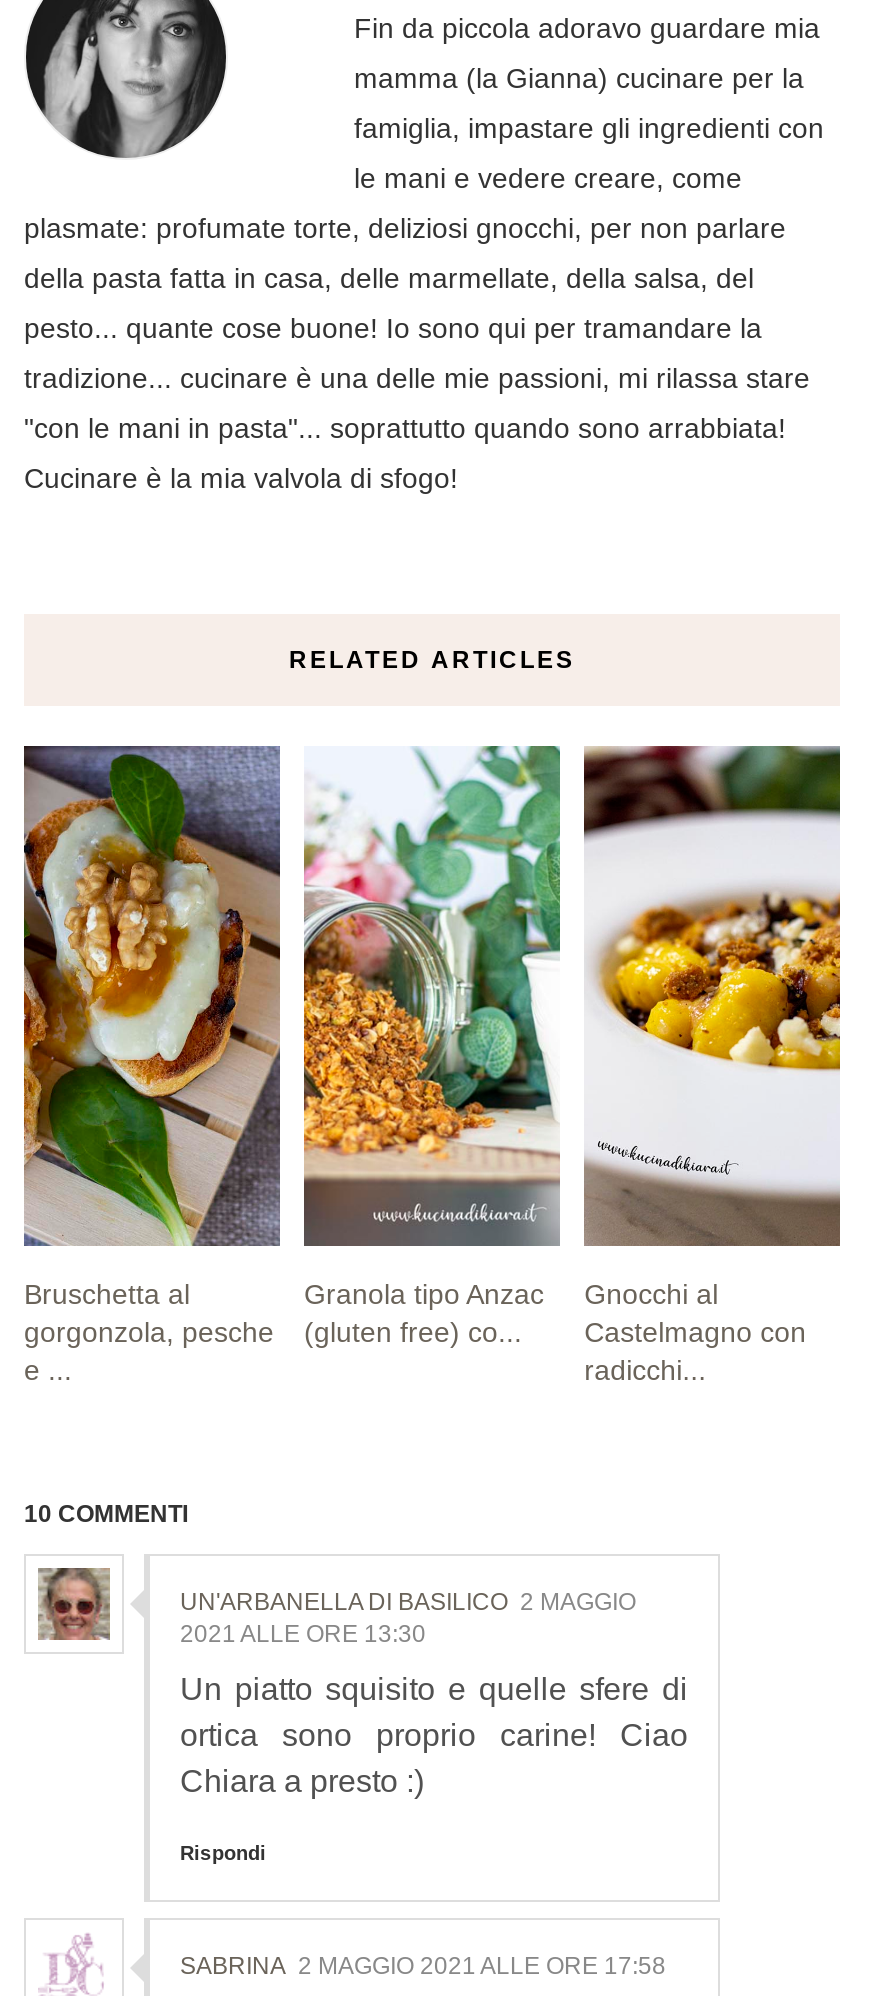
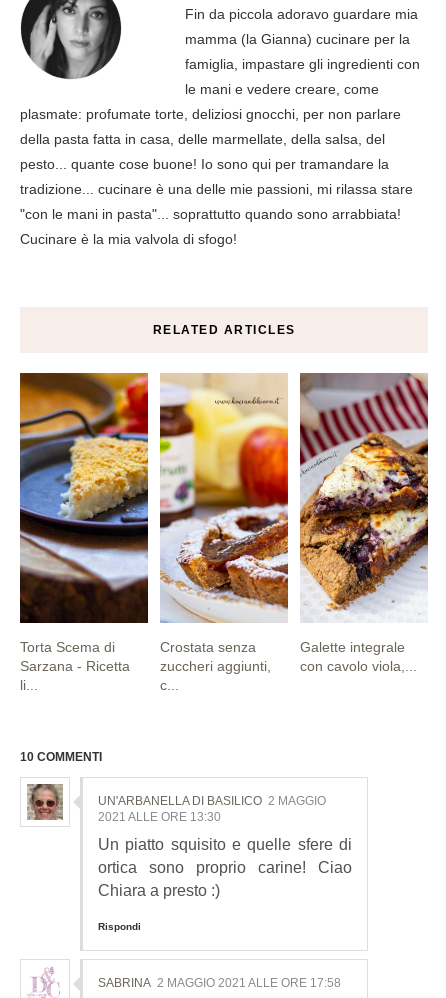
- [image]
- Bruschetta al
- gorgonzola, pesche
- e ...
+ [image]
+ Torta Scema di
+ Sarzana - Ricetta
+ li...

- [image]
- Granola tipo Anzac
- (gluten free) co...
+ [image]
+ Crostata senza
+ zuccheri aggiunti,
+ c...

- [image]
- Gnocchi al
- Castelmagno con
- radicchi...
+ [image]
+ Galette integrale
+ con cavolo viola,...
